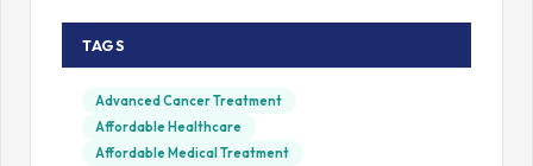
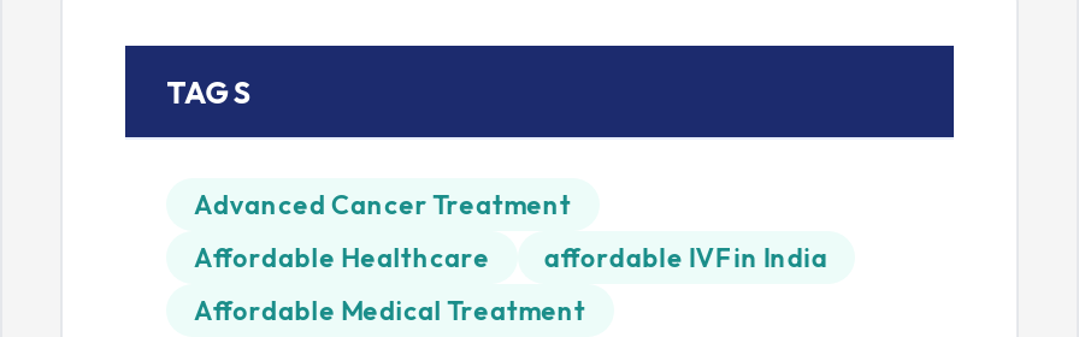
+ affordable IVF in India
